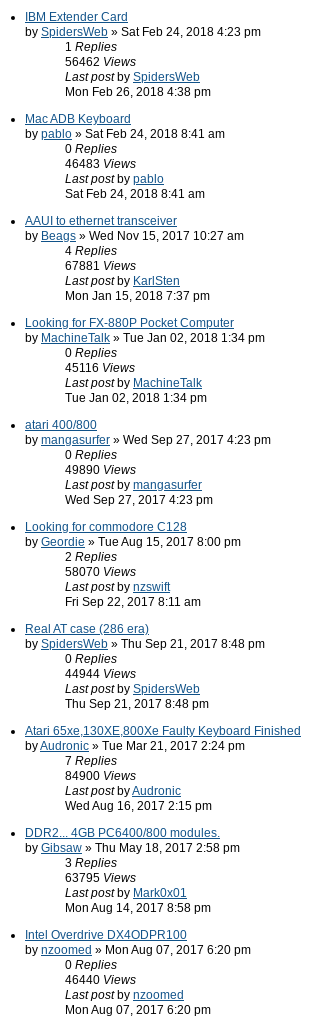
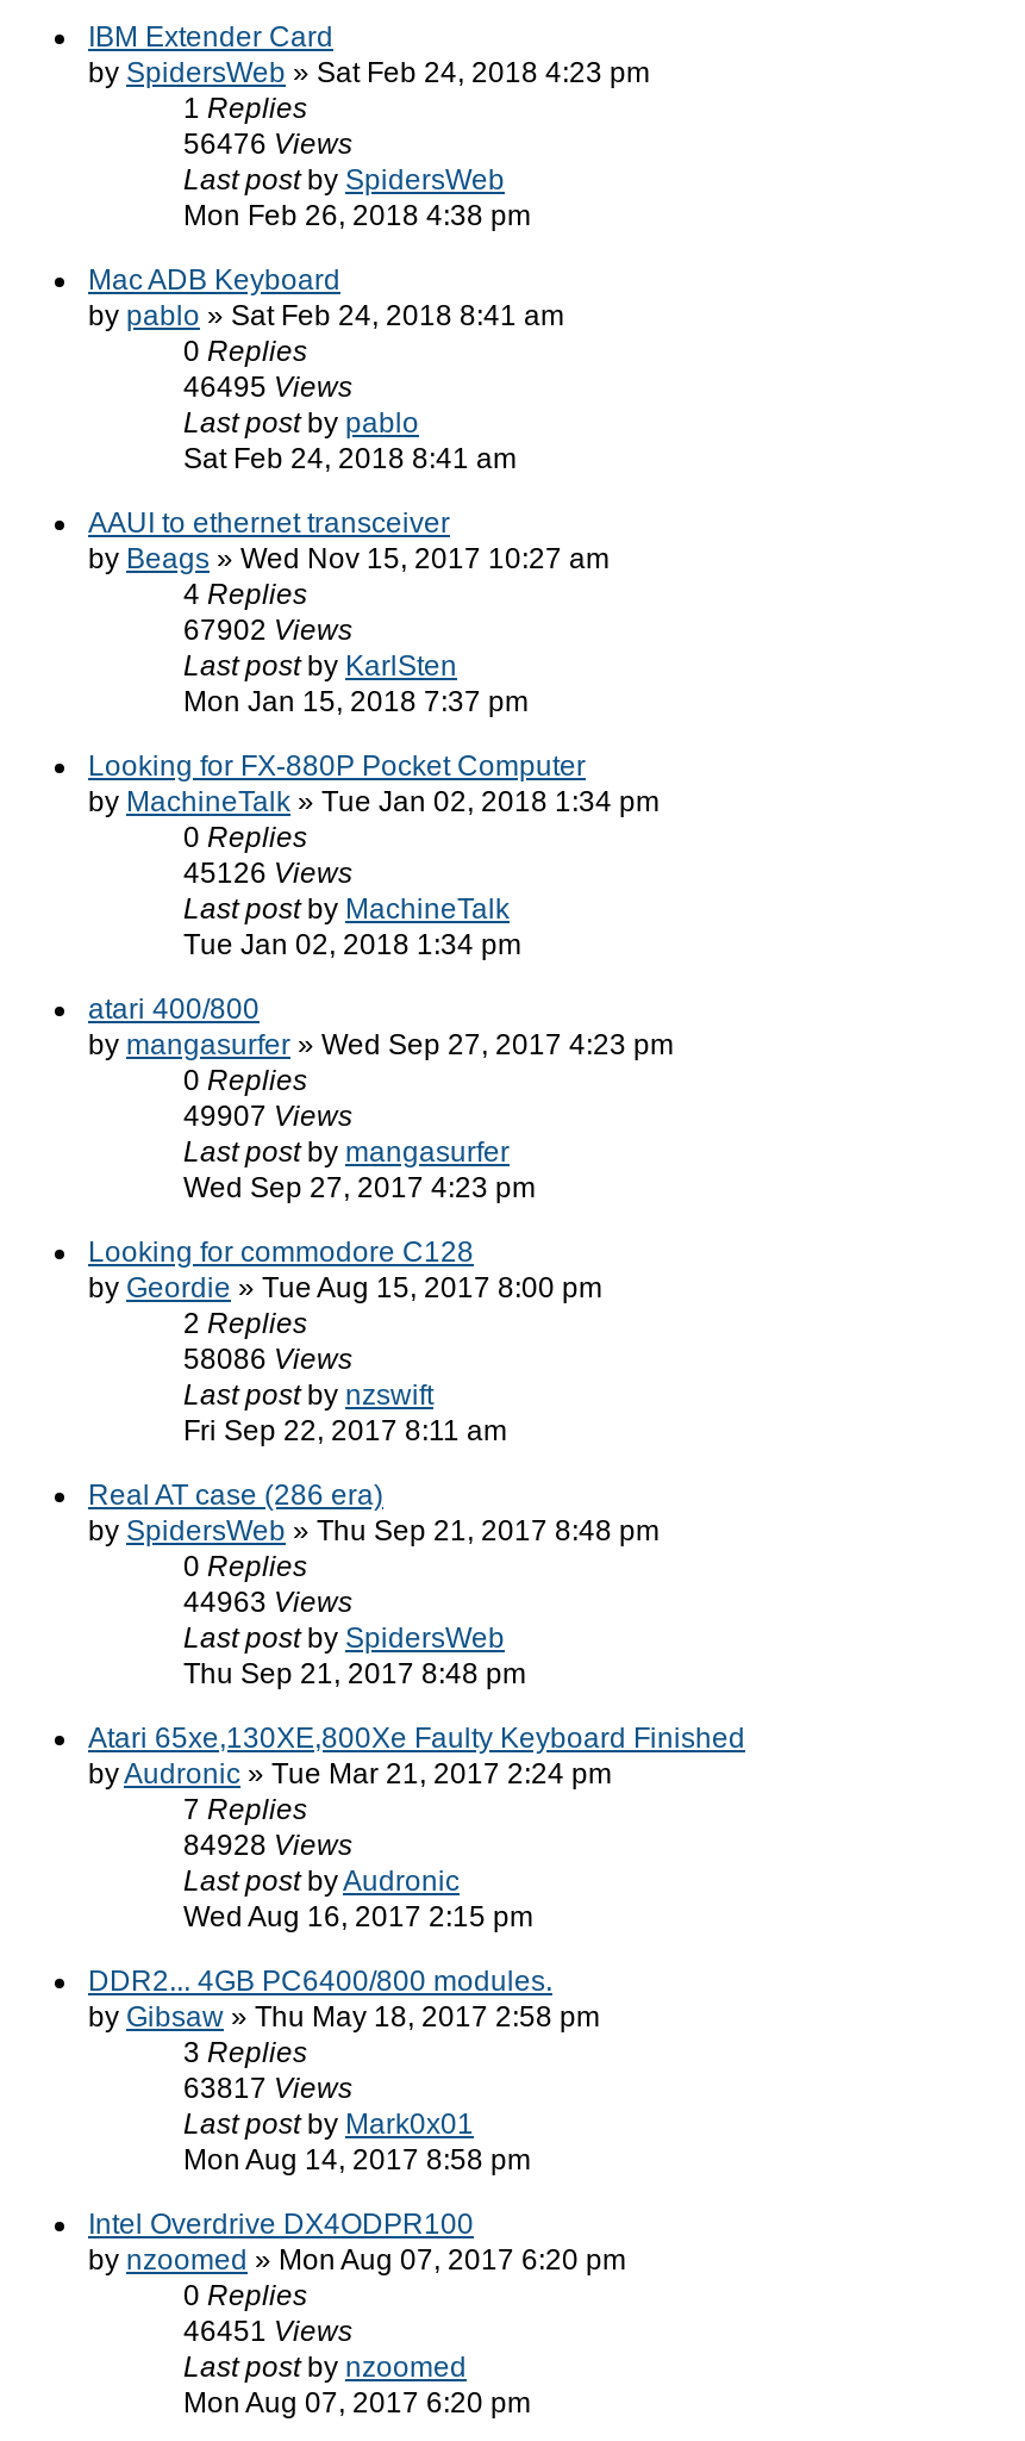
- 56462 Views
+ 56476 Views

- 46483 Views
+ 46495 Views

- 67881 Views
+ 67902 Views

- 45116 Views
+ 45126 Views

- 49890 Views
+ 49907 Views

- 58070 Views
+ 58086 Views

- 44944 Views
+ 44963 Views

- 84900 Views
+ 84928 Views

- 63795 Views
+ 63817 Views

- 46440 Views
+ 46451 Views
